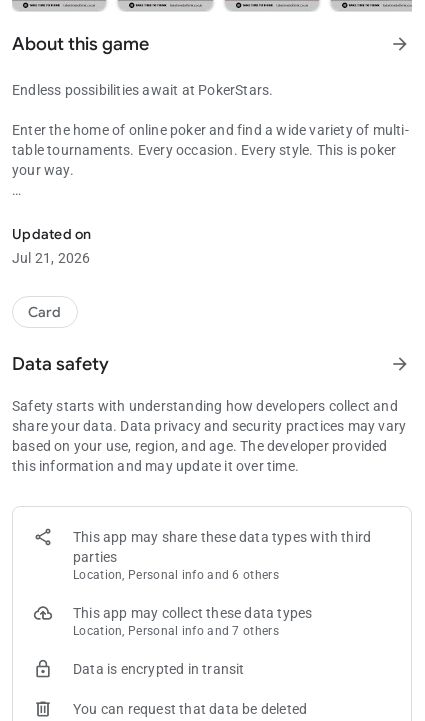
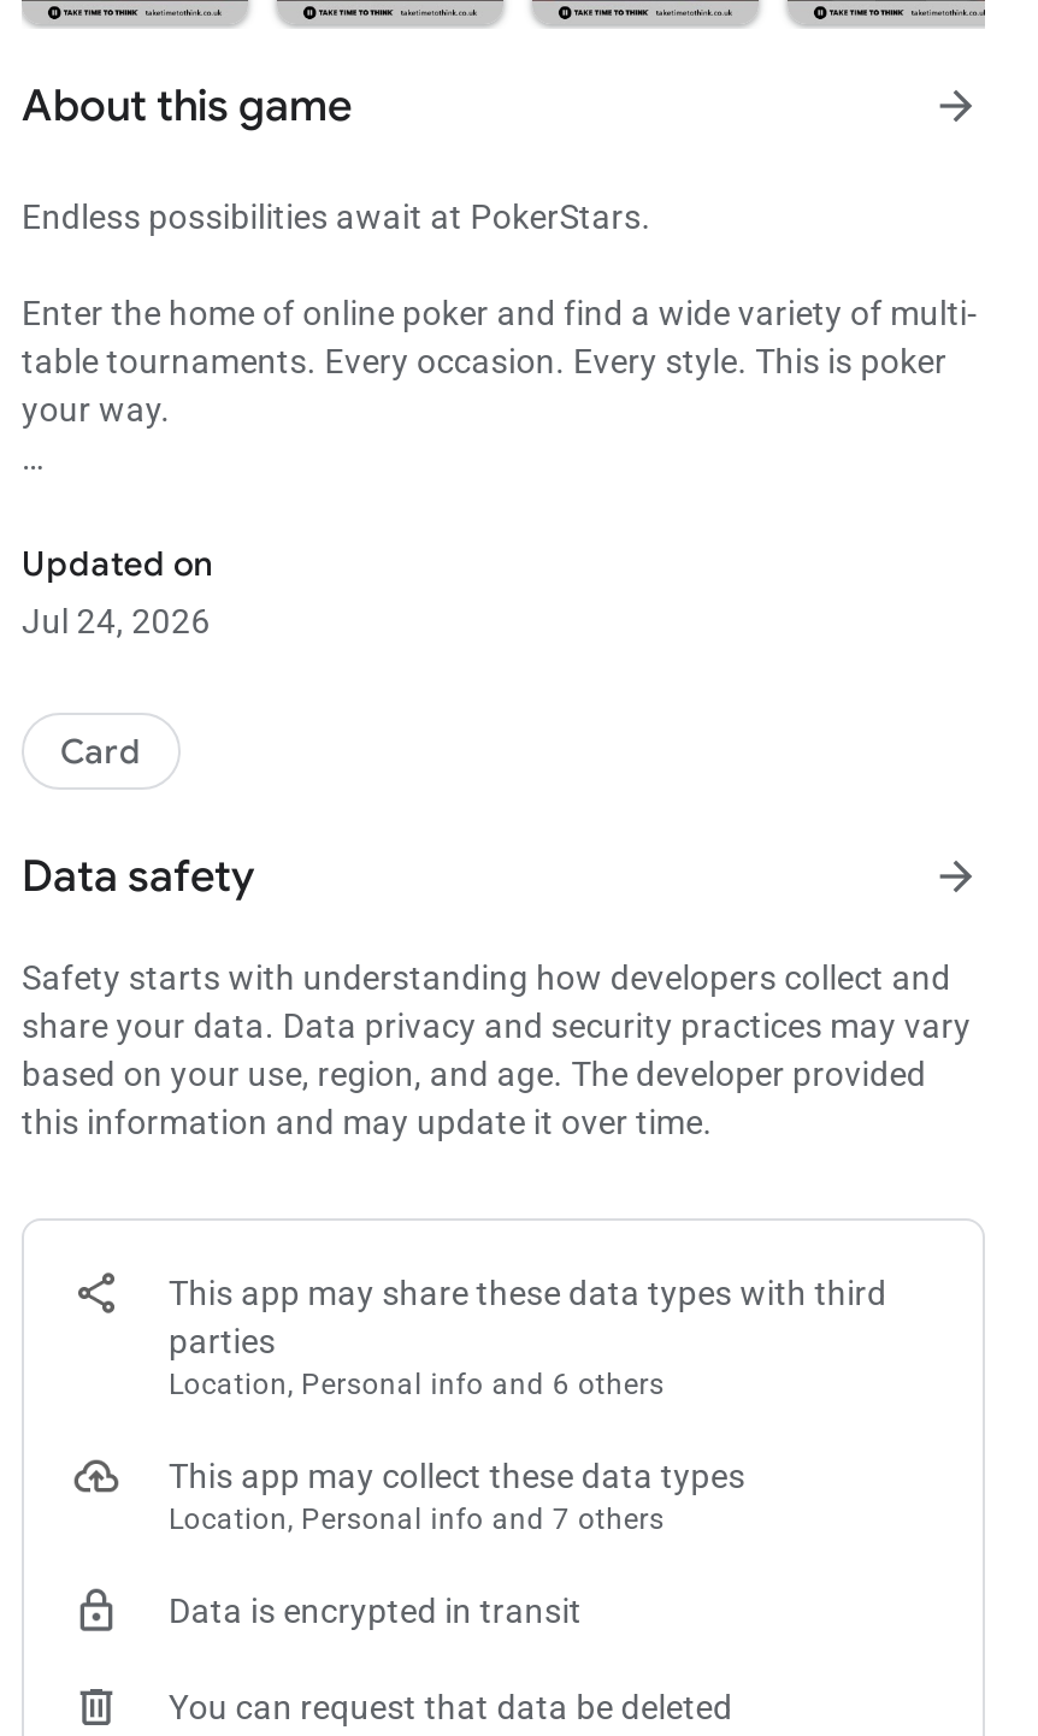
- Jul 21, 2026
+ Jul 24, 2026
